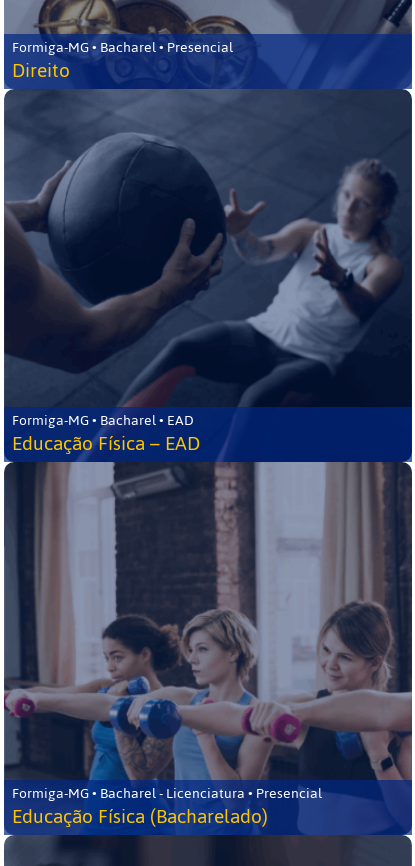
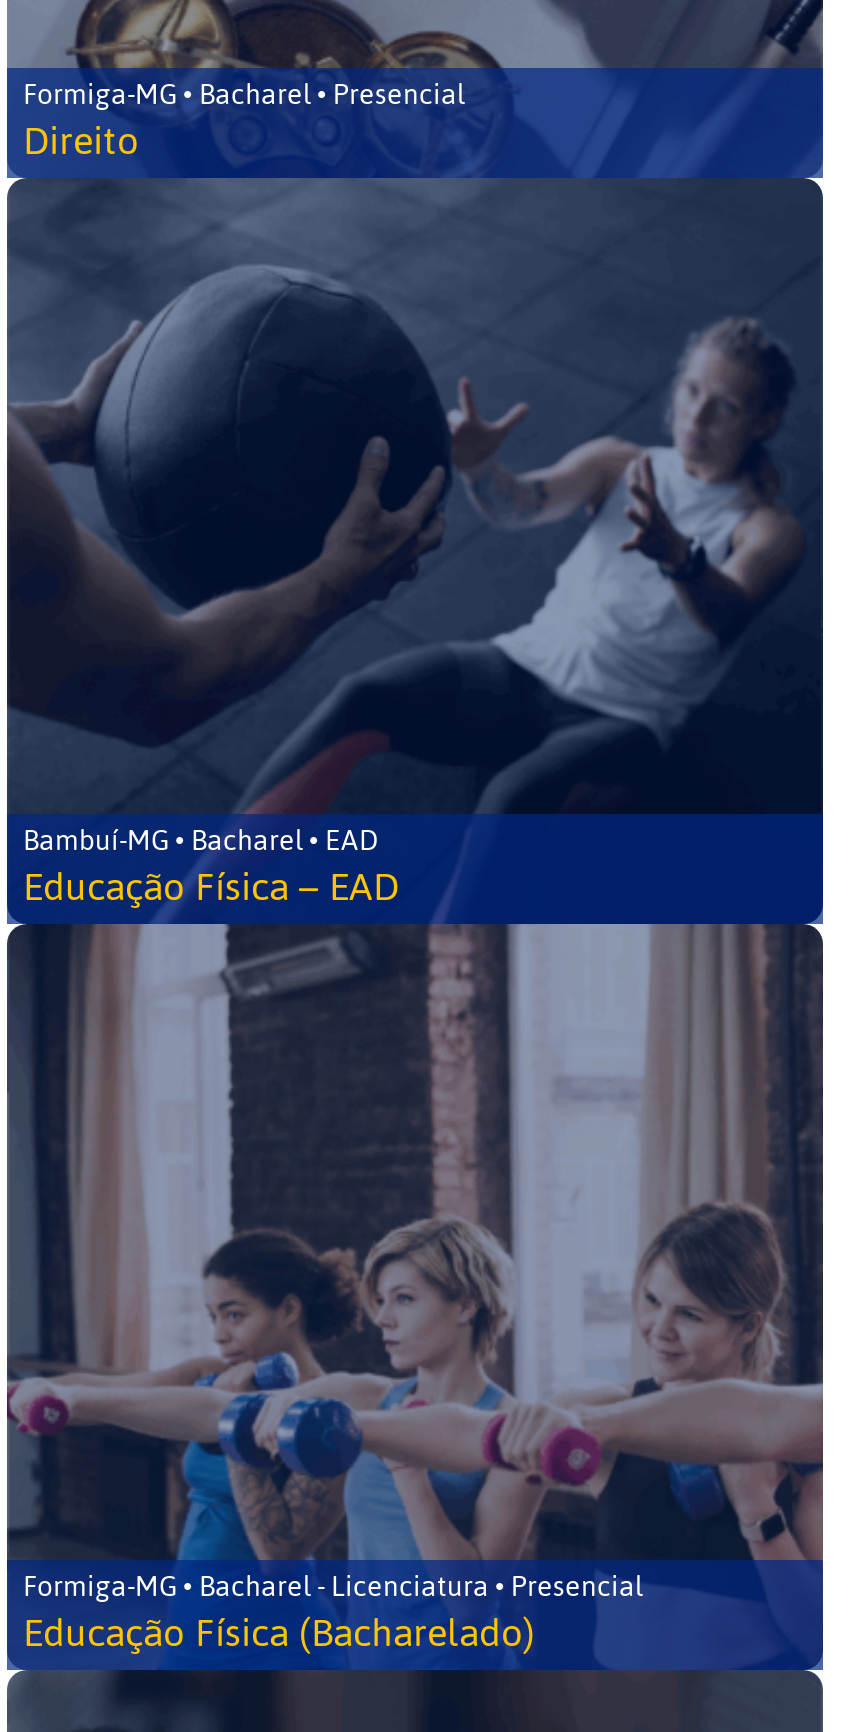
- Formiga-MG • Bacharel • EAD
+ Bambuí-MG • Bacharel • EAD
